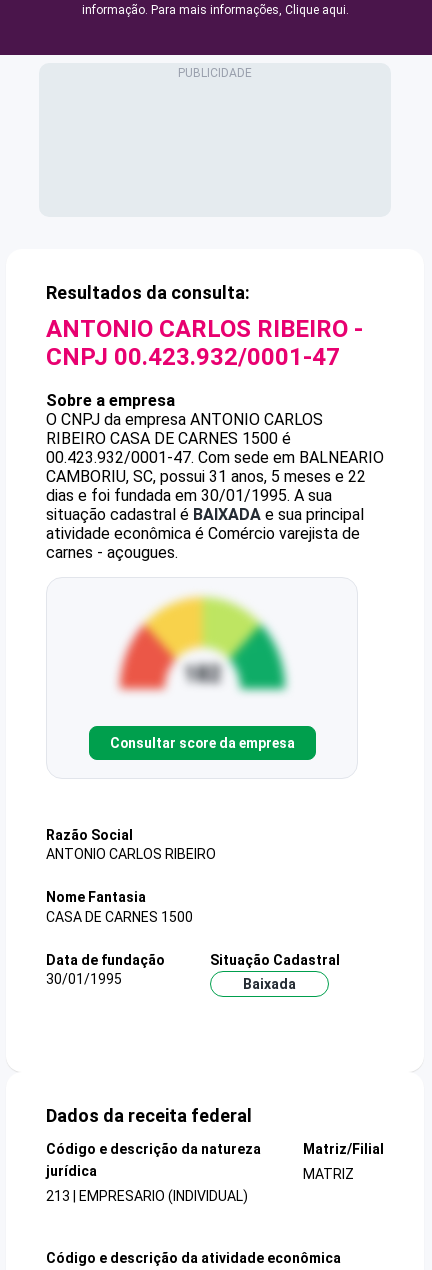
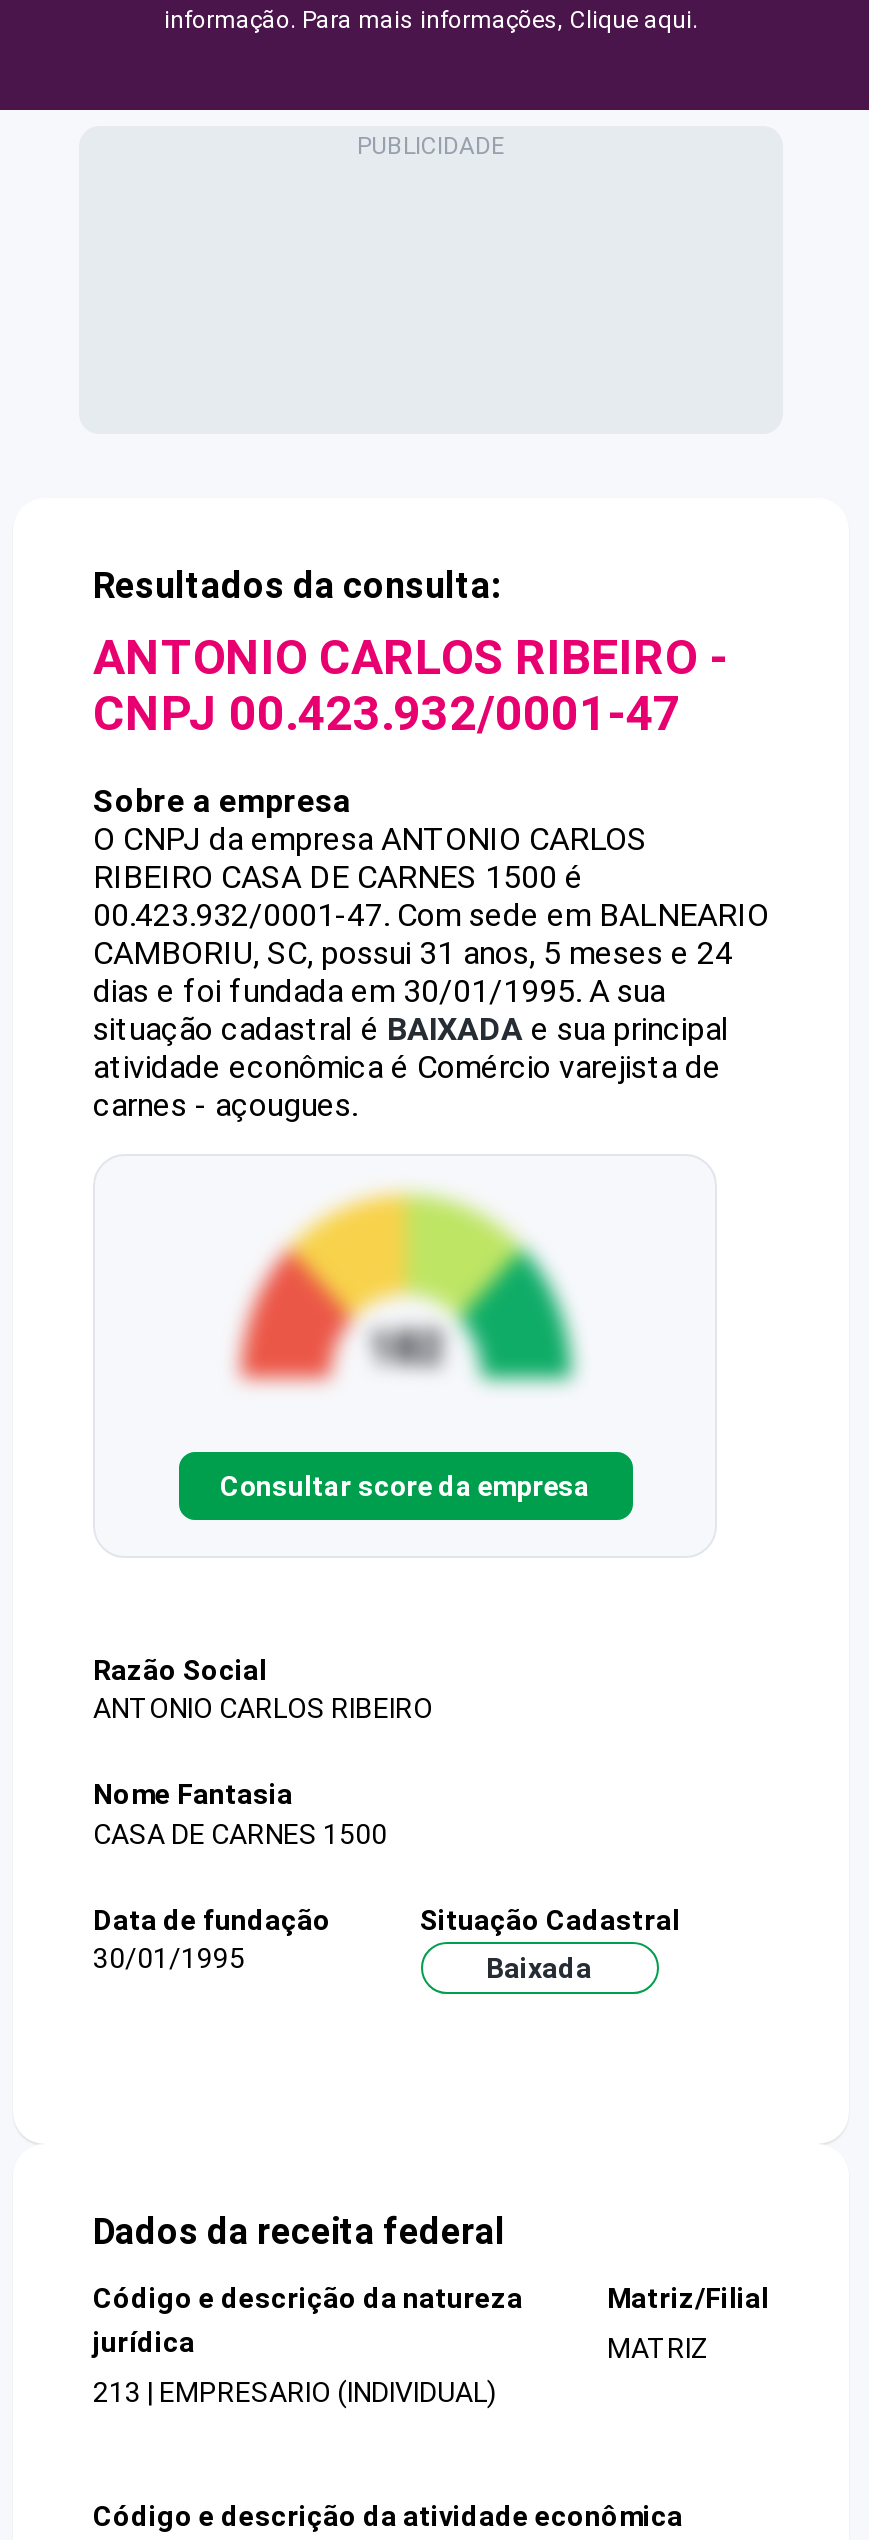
- CAMBORIU, SC, possui 31 anos, 5 meses e 22
+ CAMBORIU, SC, possui 31 anos, 5 meses e 24
